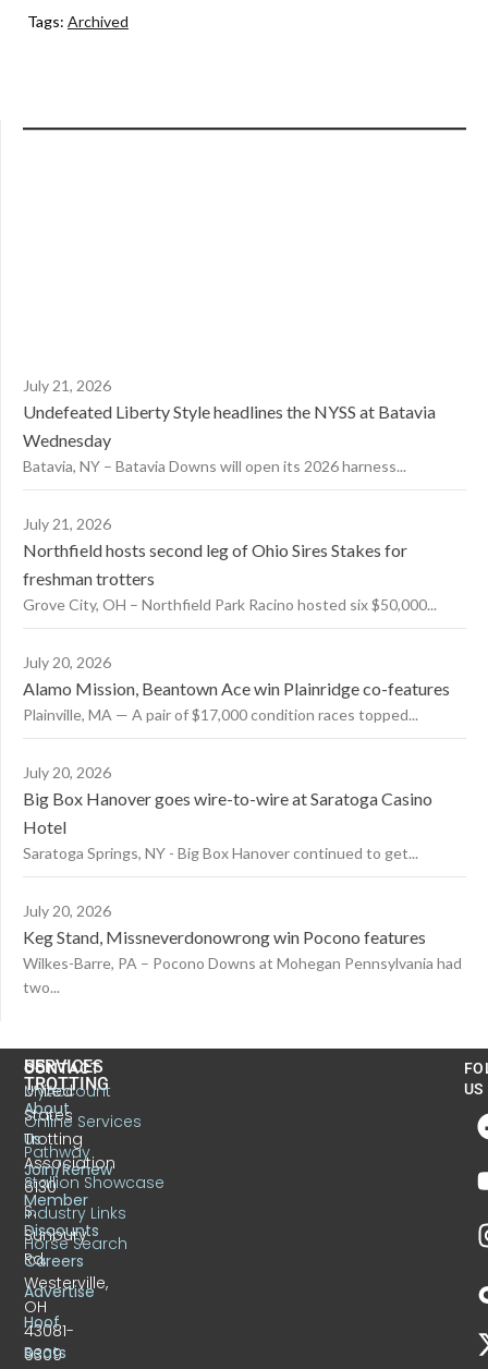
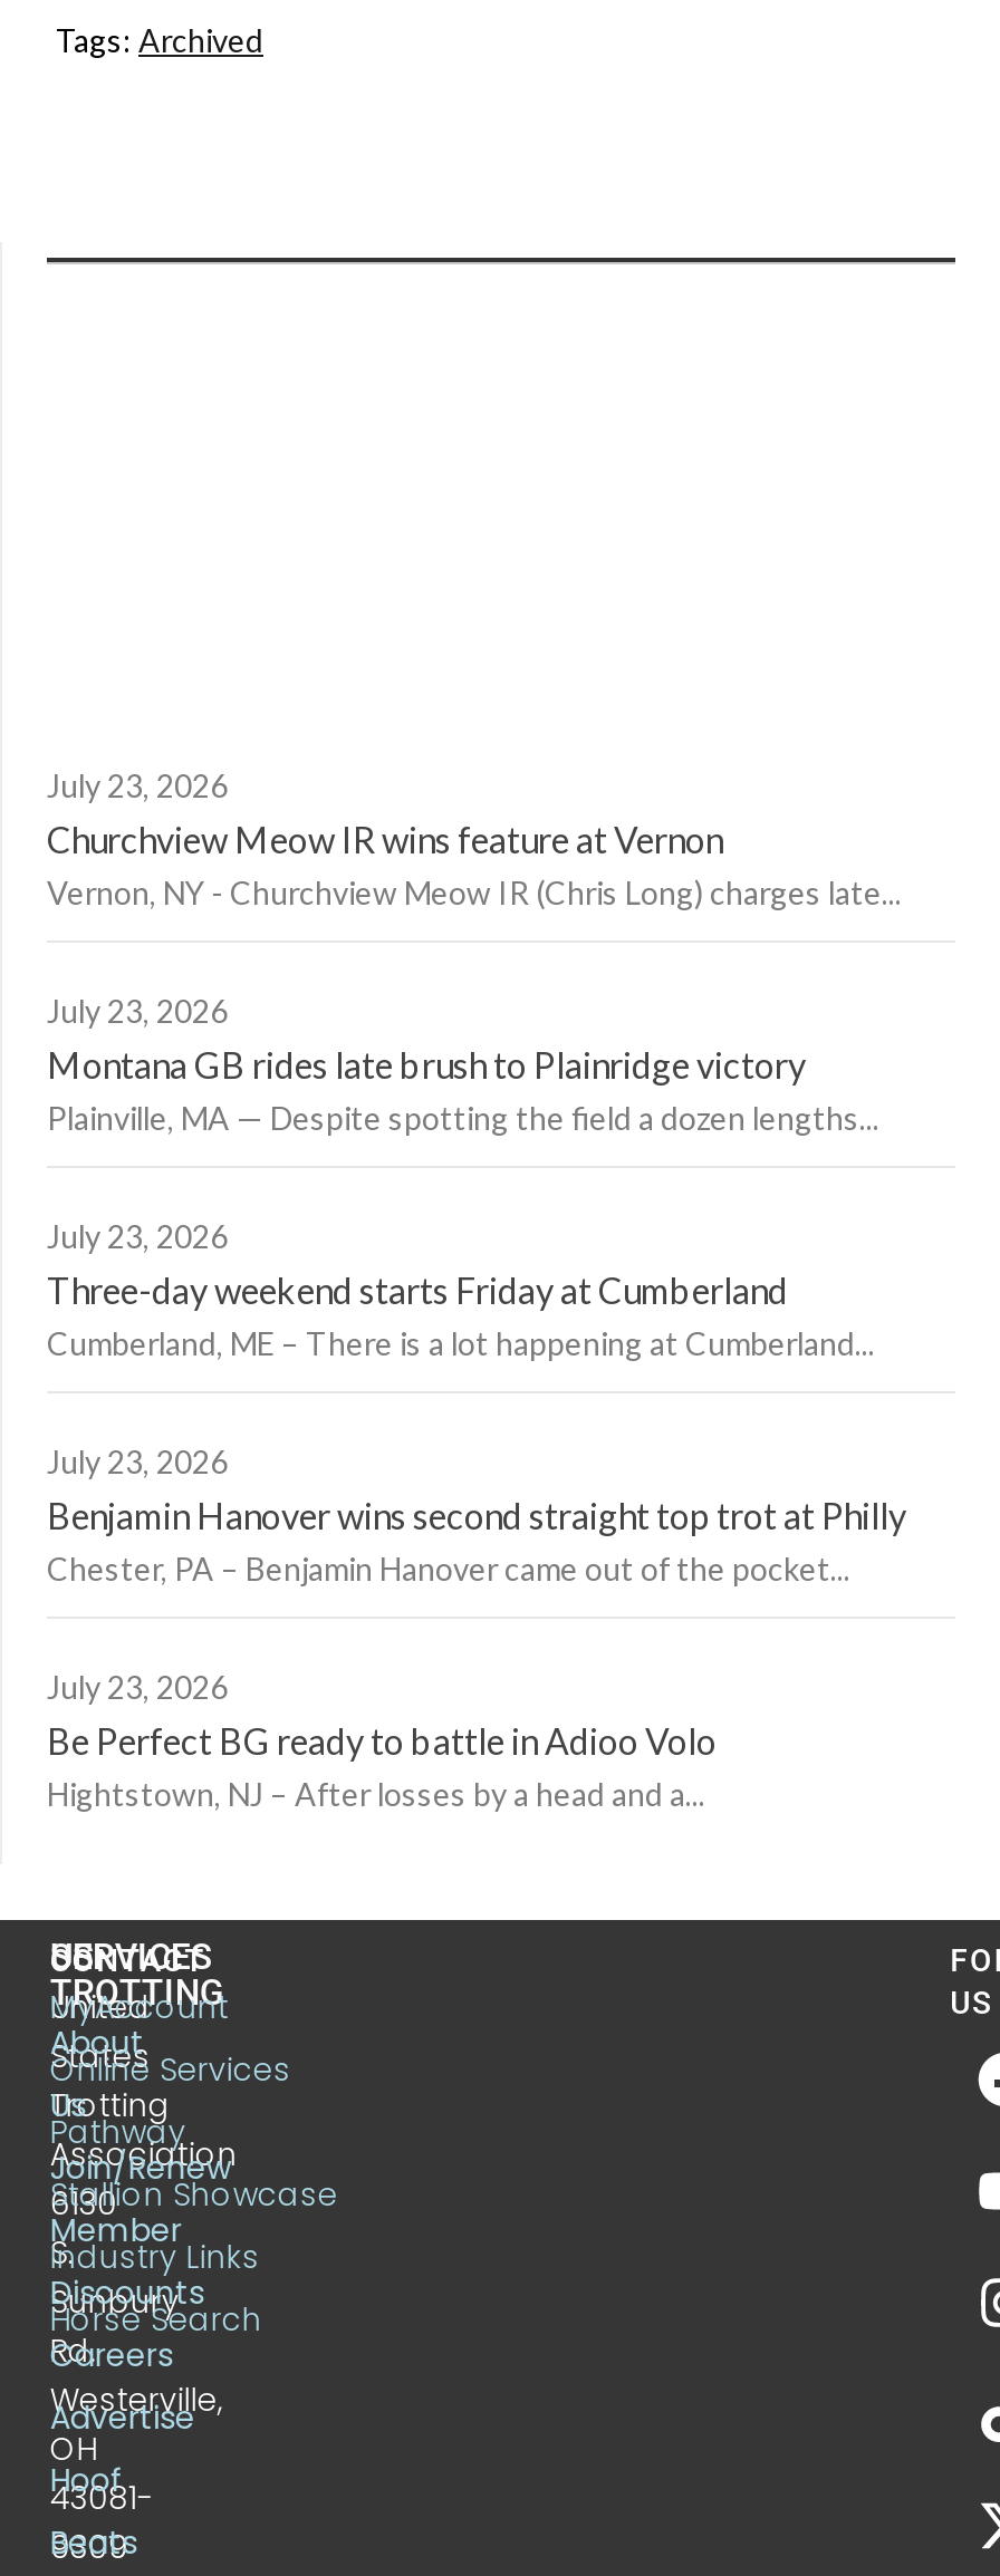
- July 21, 2026
- Undefeated Liberty Style headlines the NYSS at Batavia
- Wednesday
- Batavia, NY – Batavia Downs will open its 2026 harness...
+ July 23, 2026
+ Churchview Meow IR wins feature at Vernon
+ Vernon, NY - Churchview Meow IR (Chris Long) charges late...

- July 21, 2026
- Northfield hosts second leg of Ohio Sires Stakes for
- freshman trotters
- Grove City, OH – Northfield Park Racino hosted six $50,000...
+ July 23, 2026
+ Montana GB rides late brush to Plainridge victory
+ Plainville, MA — Despite spotting the field a dozen lengths...

- July 20, 2026
- Alamo Mission, Beantown Ace win Plainridge co-features
- Plainville, MA — A pair of $17,000 condition races topped...
+ July 23, 2026
+ Three-day weekend starts Friday at Cumberland
+ Cumberland, ME – There is a lot happening at Cumberland...

- July 20, 2026
- Big Box Hanover goes wire-to-wire at Saratoga Casino
- Hotel
- Saratoga Springs, NY - Big Box Hanover continued to get...
+ July 23, 2026
+ Benjamin Hanover wins second straight top trot at Philly
+ Chester, PA – Benjamin Hanover came out of the pocket...

- July 20, 2026
- Keg Stand, Missneverdonowrong win Pocono features
- Wilkes-Barre, PA – Pocono Downs at Mohegan Pennsylvania had
- two...
+ July 23, 2026
+ Be Perfect BG ready to battle in Adioo Volo
+ Hightstown, NJ – After losses by a head and a...
